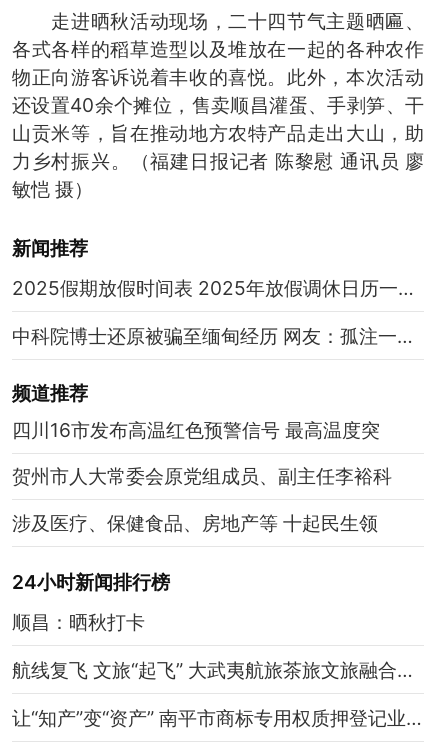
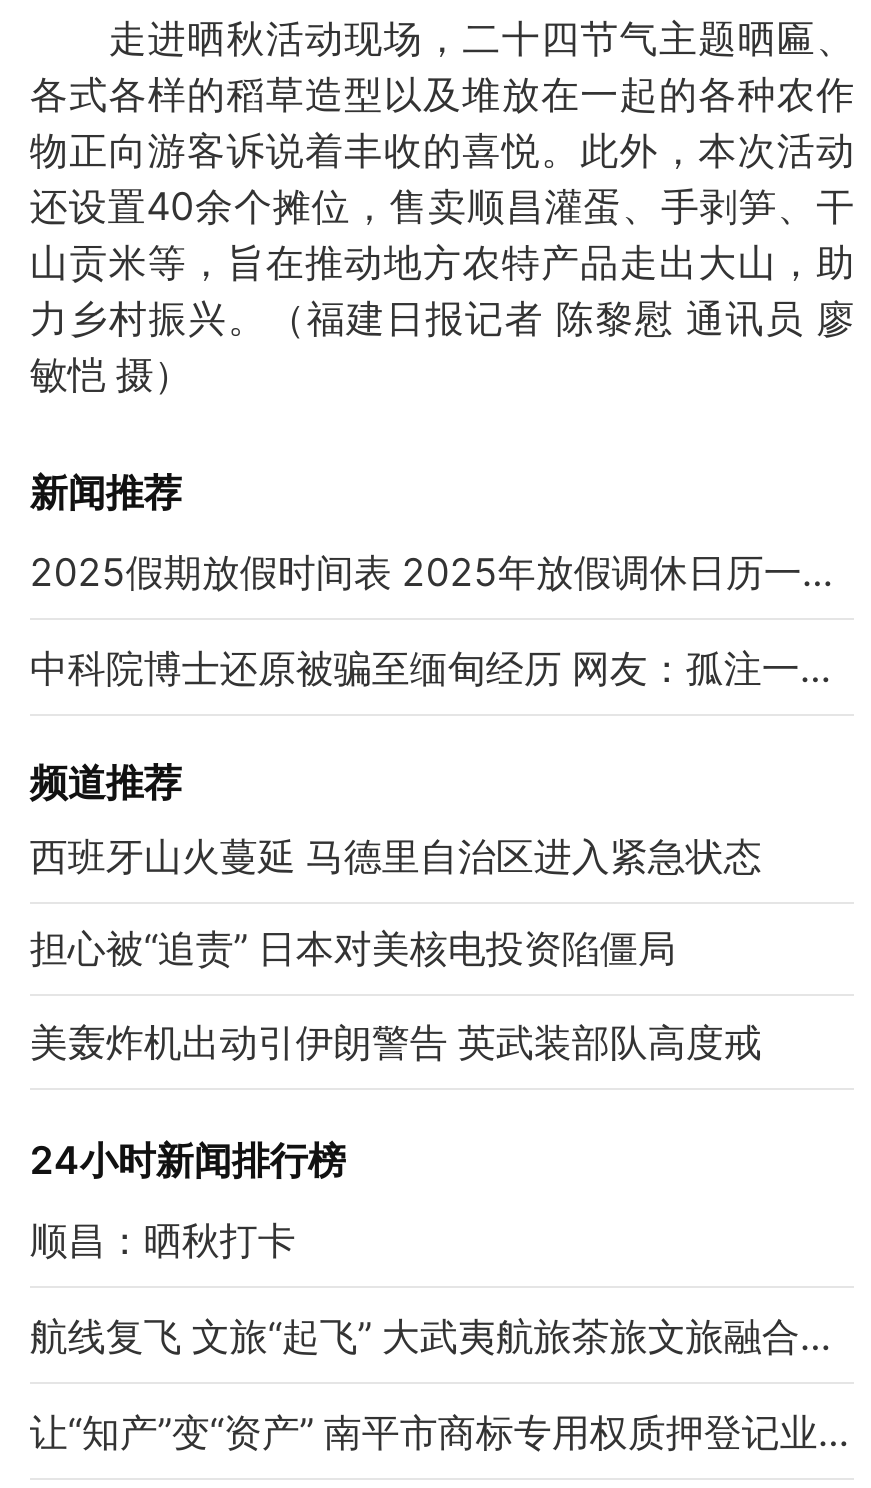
- 四川16市发布高温红色预警信号 最高温度突
+ 西班牙山火蔓延 马德里自治区进入紧急状态

- 贺州市人大常委会原党组成员、副主任李裕科
+ 担心被“追责” 日本对美核电投资陷僵局

- 涉及医疗、保健食品、房地产等 十起民生领
+ 美轰炸机出动引伊朗警告 英武装部队高度戒
